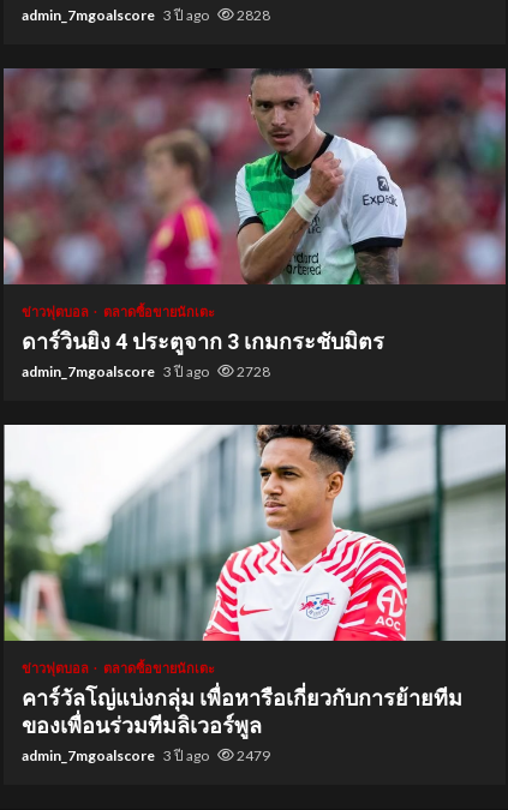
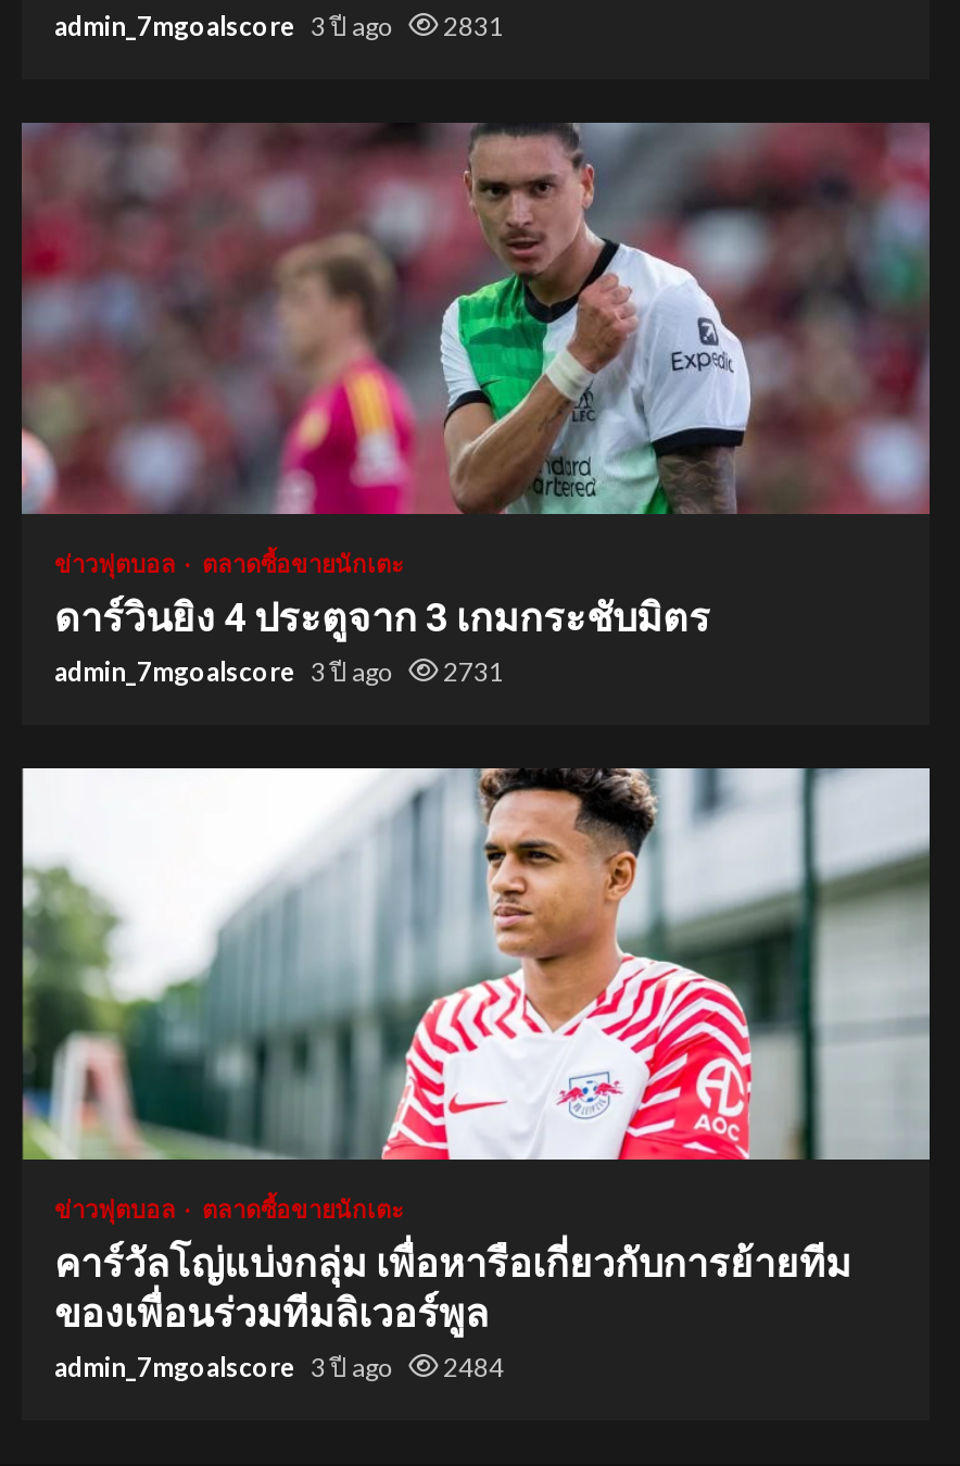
- admin_7mgoalscore 3 ปี ago 2828
+ admin_7mgoalscore 3 ปี ago 2831

- admin_7mgoalscore 3 ปี ago 2728
+ admin_7mgoalscore 3 ปี ago 2731

- admin_7mgoalscore 3 ปี ago 2479
+ admin_7mgoalscore 3 ปี ago 2484
